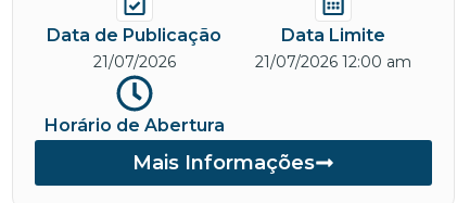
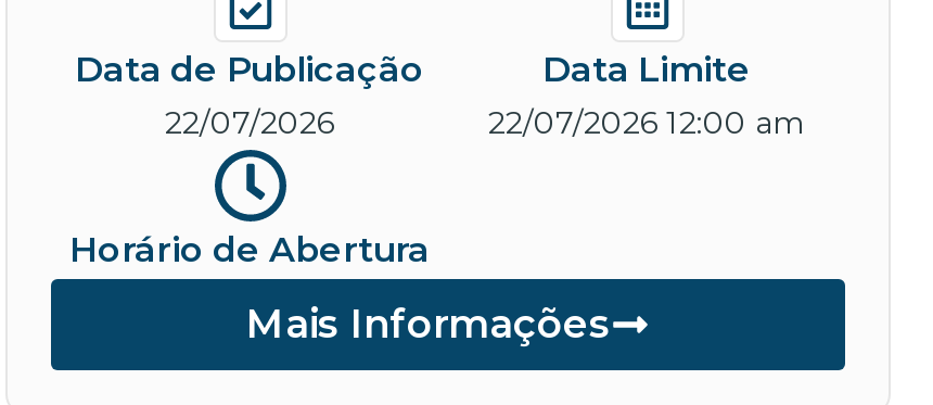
- 21/07/2026
+ 22/07/2026

- 21/07/2026 12:00 am
+ 22/07/2026 12:00 am
